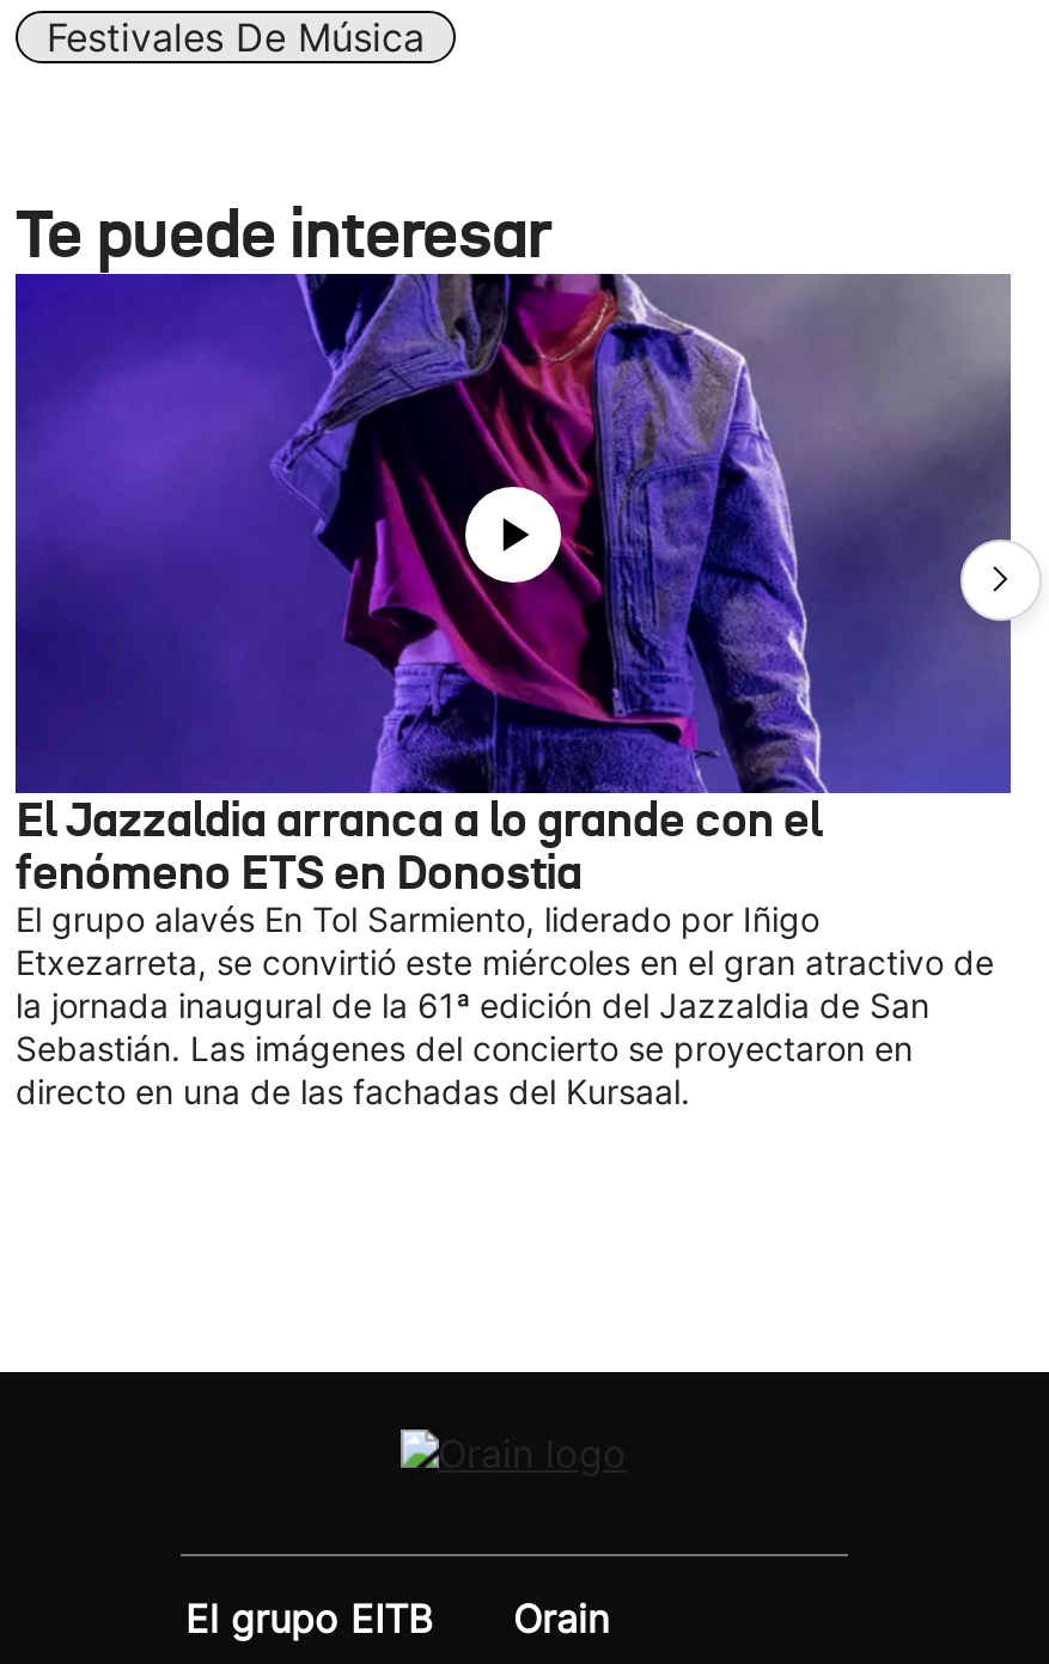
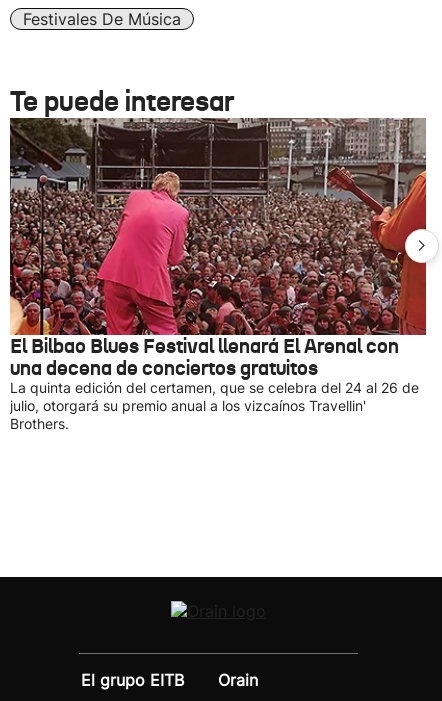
- [image]
- El Jazzaldia arranca a lo grande con el
- fenómeno ETS en Donostia
- El grupo alavés En Tol Sarmiento, liderado por Iñigo
- Etxezarreta, se convirtió este miércoles en el gran atractivo de
- la jornada inaugural de la 61ª edición del Jazzaldia de San
- Sebastián. Las imágenes del concierto se proyectaron en
- directo en una de las fachadas del Kursaal.
+ [image]
+ El Bilbao Blues Festival llenará El Arenal con
+ una decena de conciertos gratuitos
+ La quinta edición del certamen, que se celebra del 24 al 26 de
+ julio, otorgará su premio anual a los vizcaínos Travellin'
+ Brothers.
